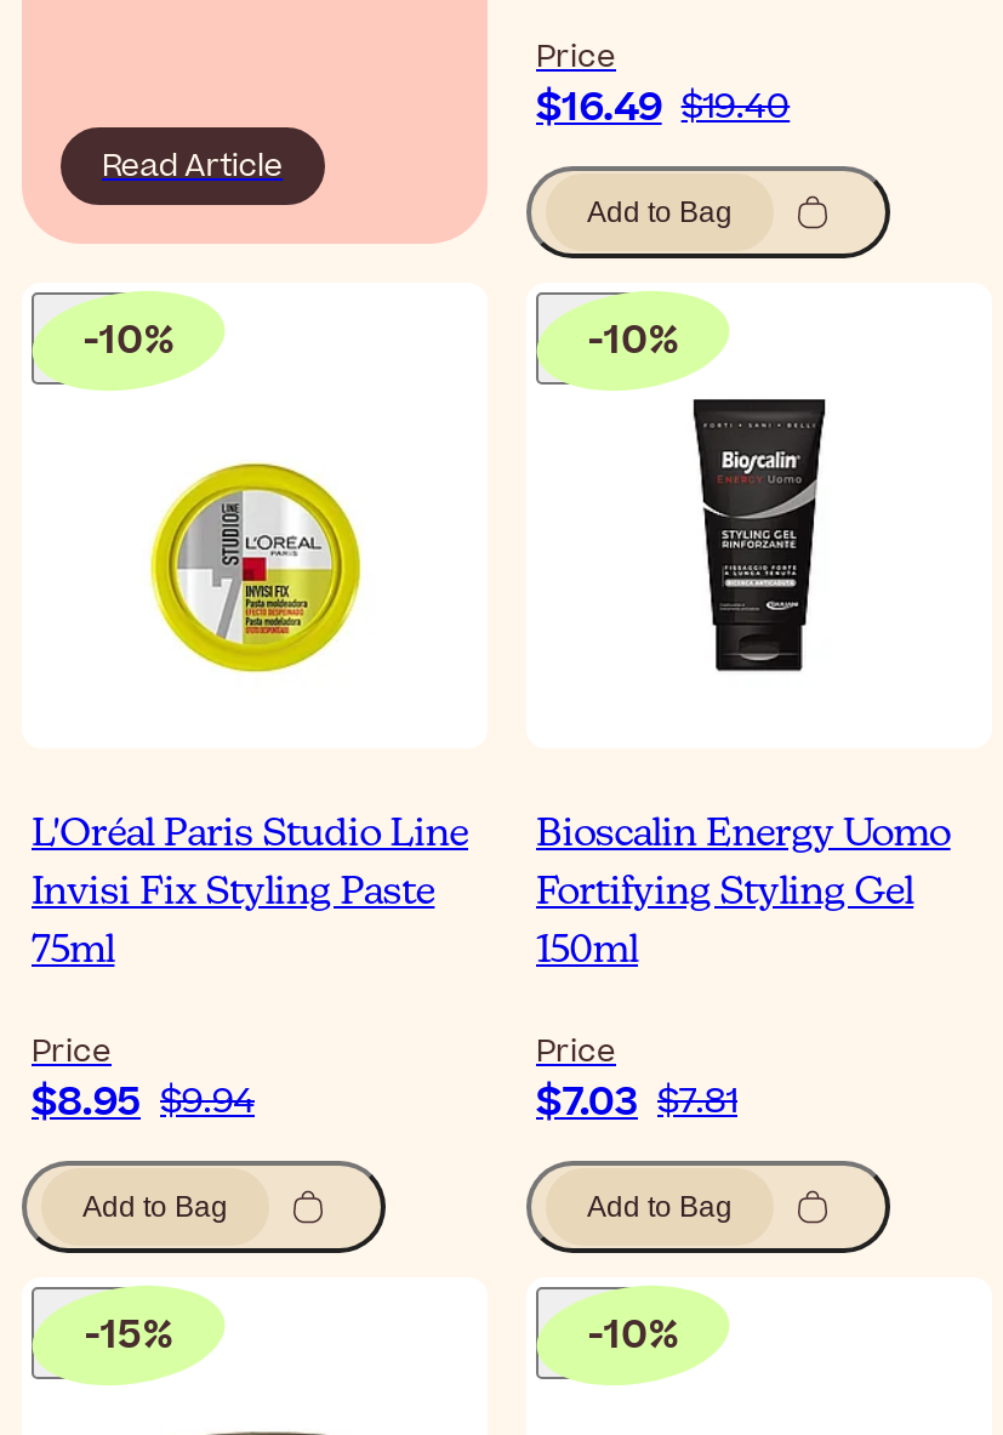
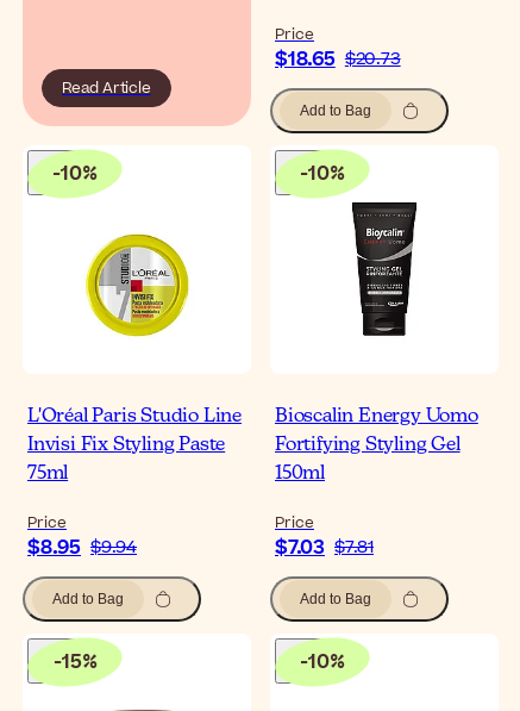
- $16.49 $19.40
+ $18.65 $20.73
